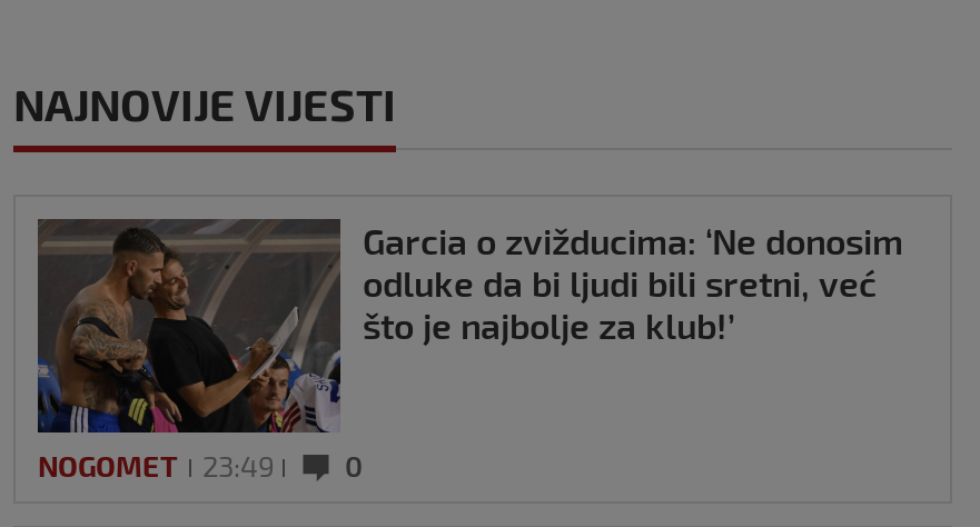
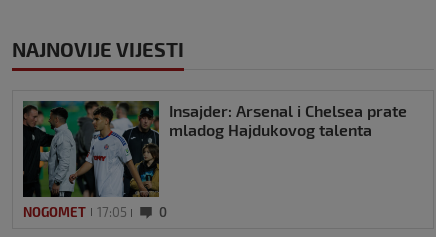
- [image]
- NOGOMET 23:49 0
+ [image]
+ NOGOMET 17:05 0

- Garcia o zvižducima: ‘Ne donosim
- odluke da bi ljudi bili sretni, već
- što je najbolje za klub!’
+ Insajder: Arsenal i Chelsea prate
+ mladog Hajdukovog talenta
